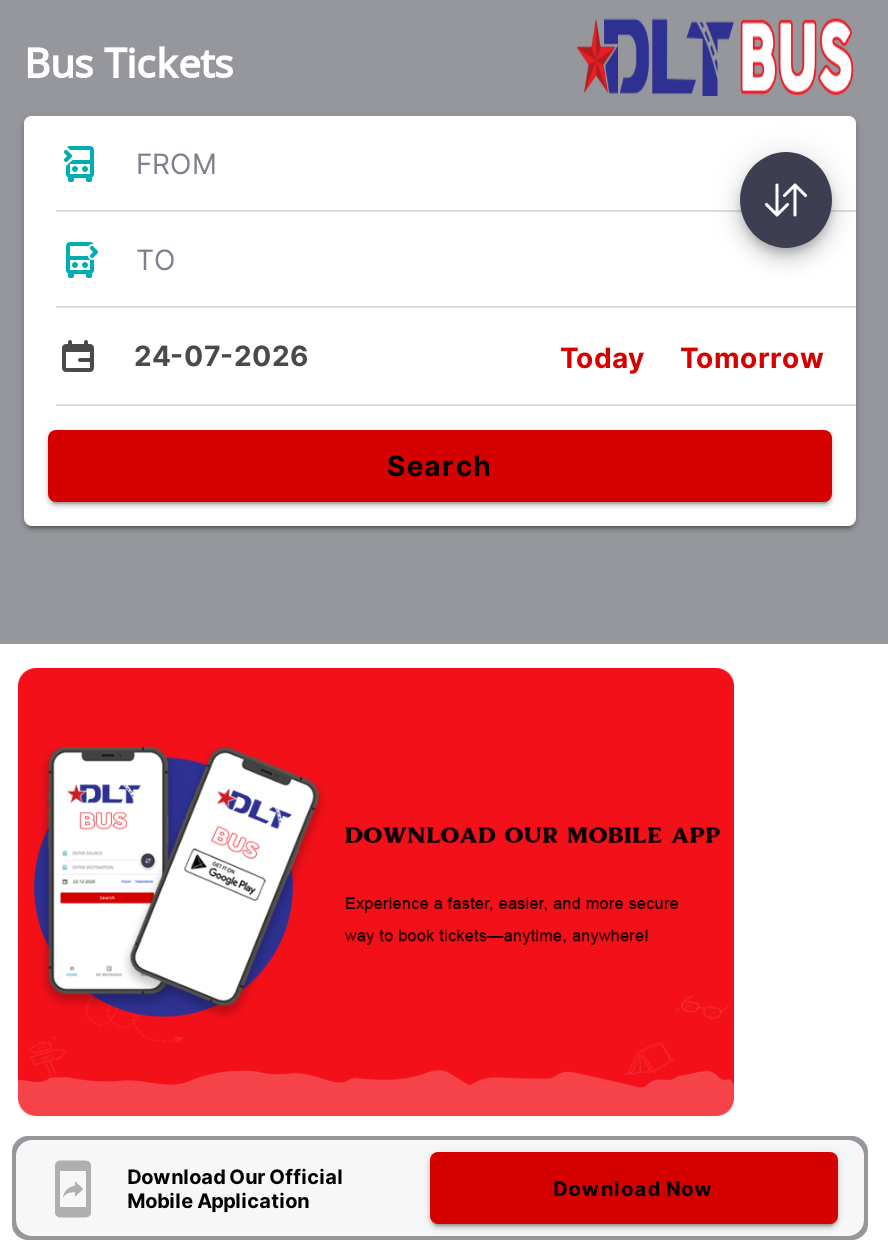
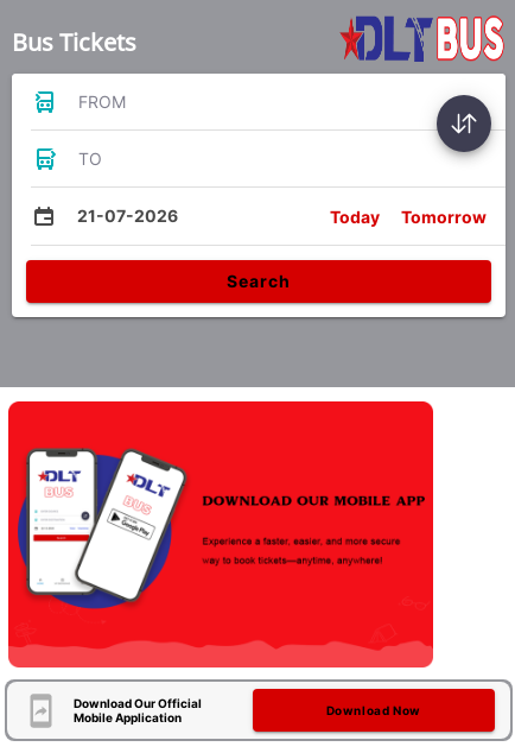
- 24-07-2026
+ 21-07-2026
